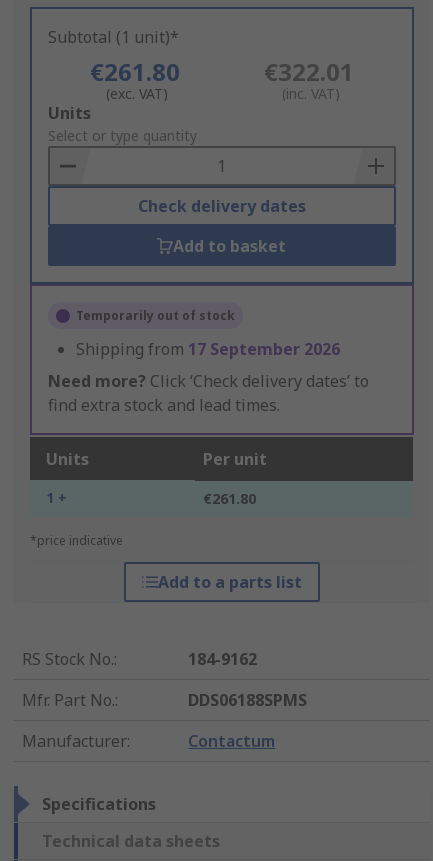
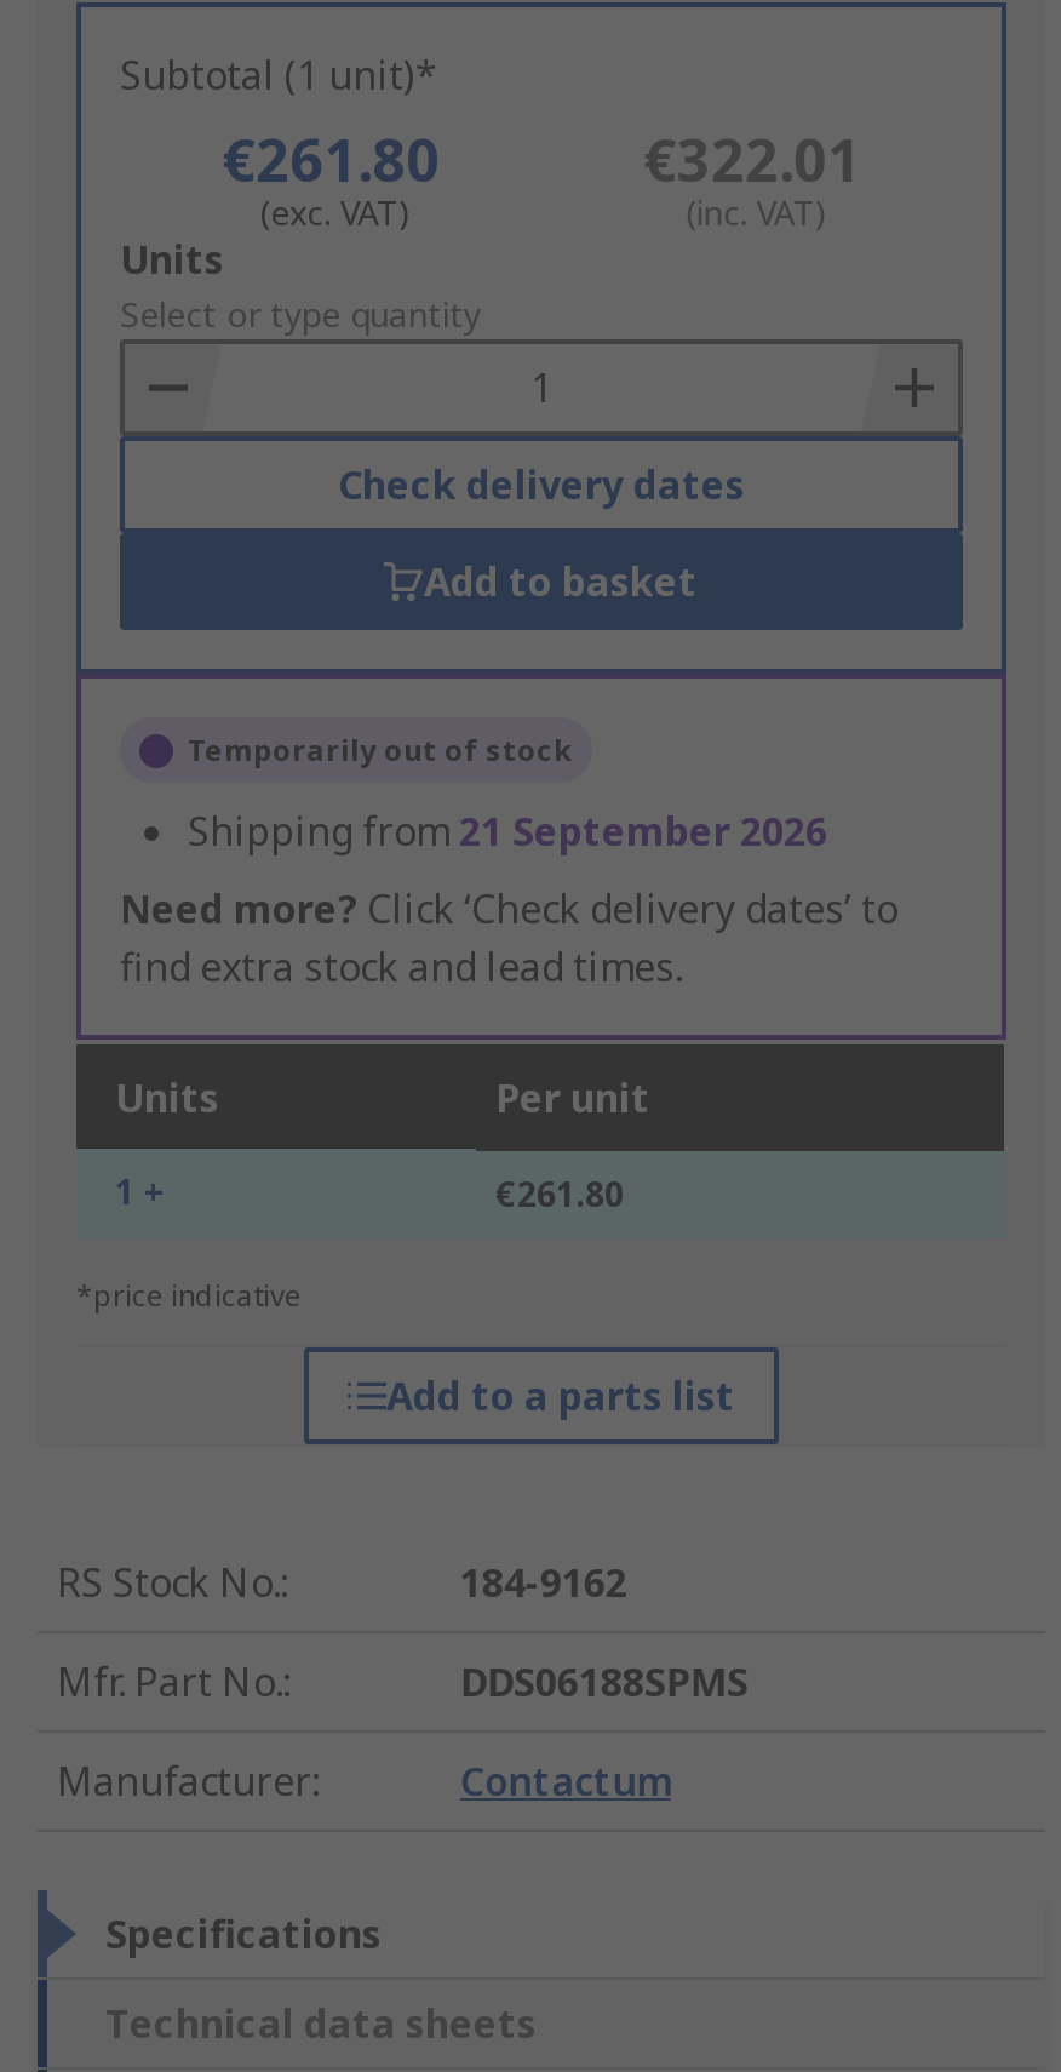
- Shipping from 17 September 2026
+ Shipping from 21 September 2026
